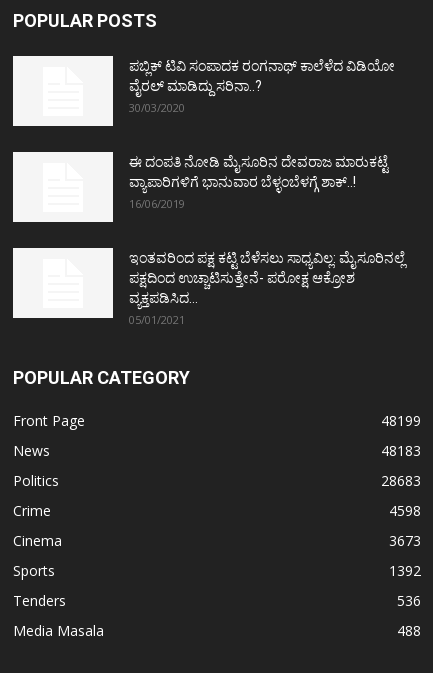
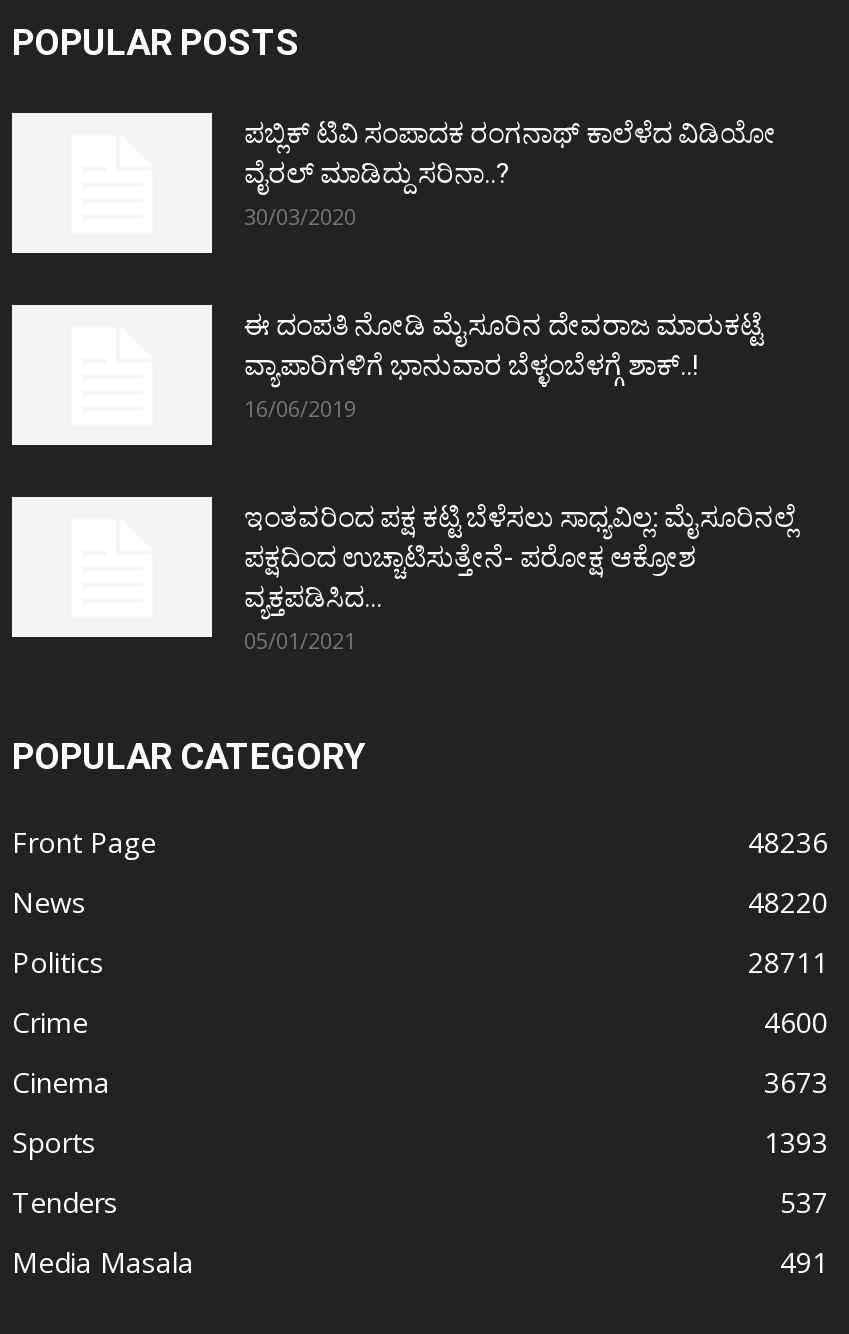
- 48199
+ 48236

- 48183
+ 48220

- 28683
+ 28711

- 4598
+ 4600

- 1392
+ 1393

- 536
+ 537

- 488
+ 491
